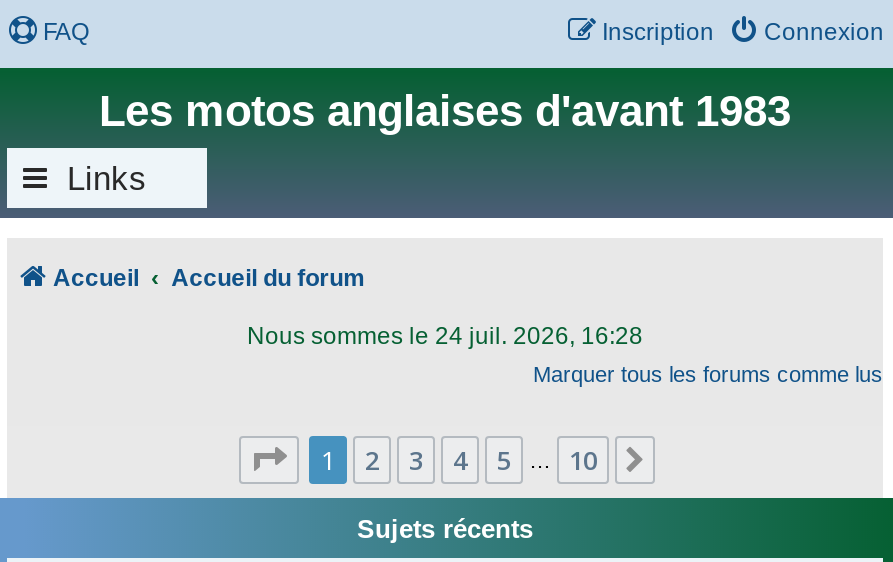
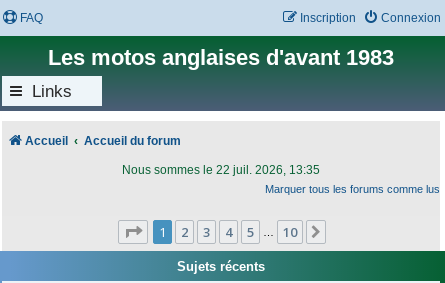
- Nous sommes le 24 juil. 2026, 16:28
+ Nous sommes le 22 juil. 2026, 13:35
